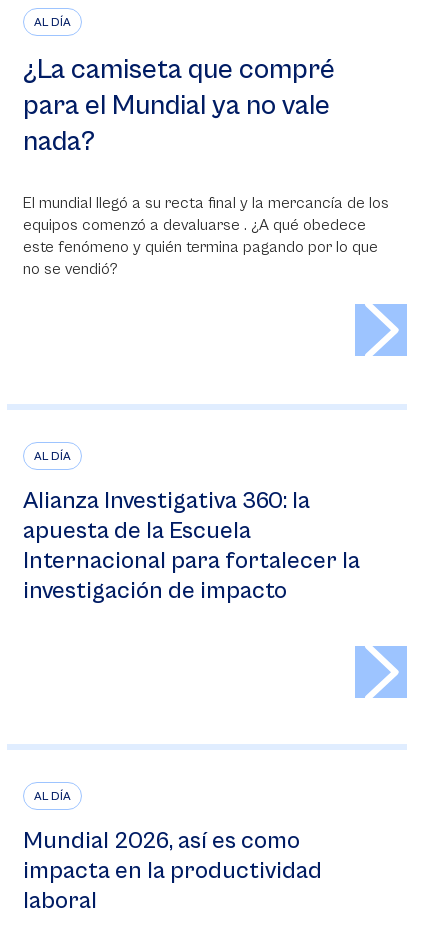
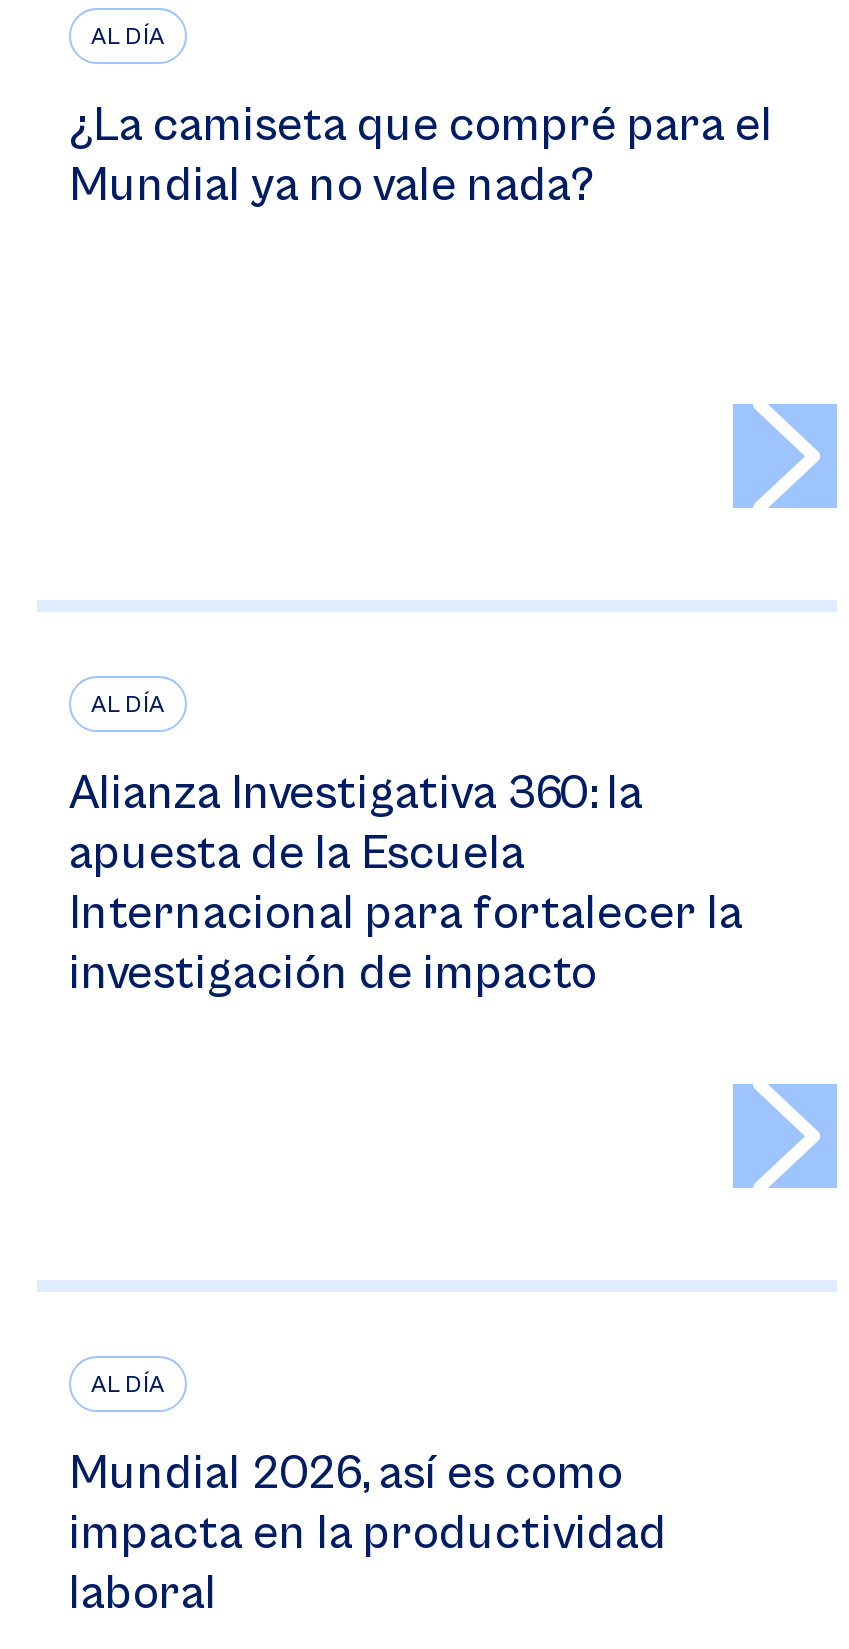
- ¿La camiseta que compré
- para el Mundial ya no vale
- nada?
- El mundial llegó a su recta final y la mercancía de los
- equipos comenzó a devaluarse . ¿A qué obedece
- este fenómeno y quién termina pagando por lo que
- no se vendió?
+ ¿La camiseta que compré para el
+ Mundial ya no vale nada?
